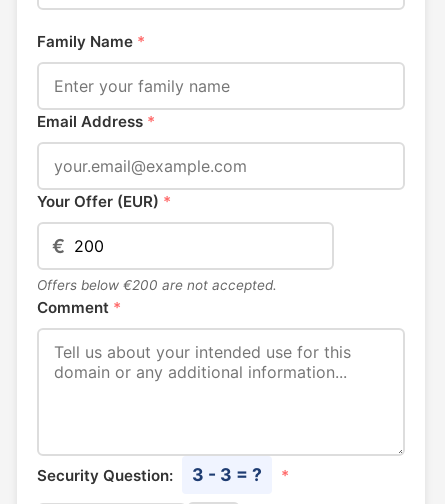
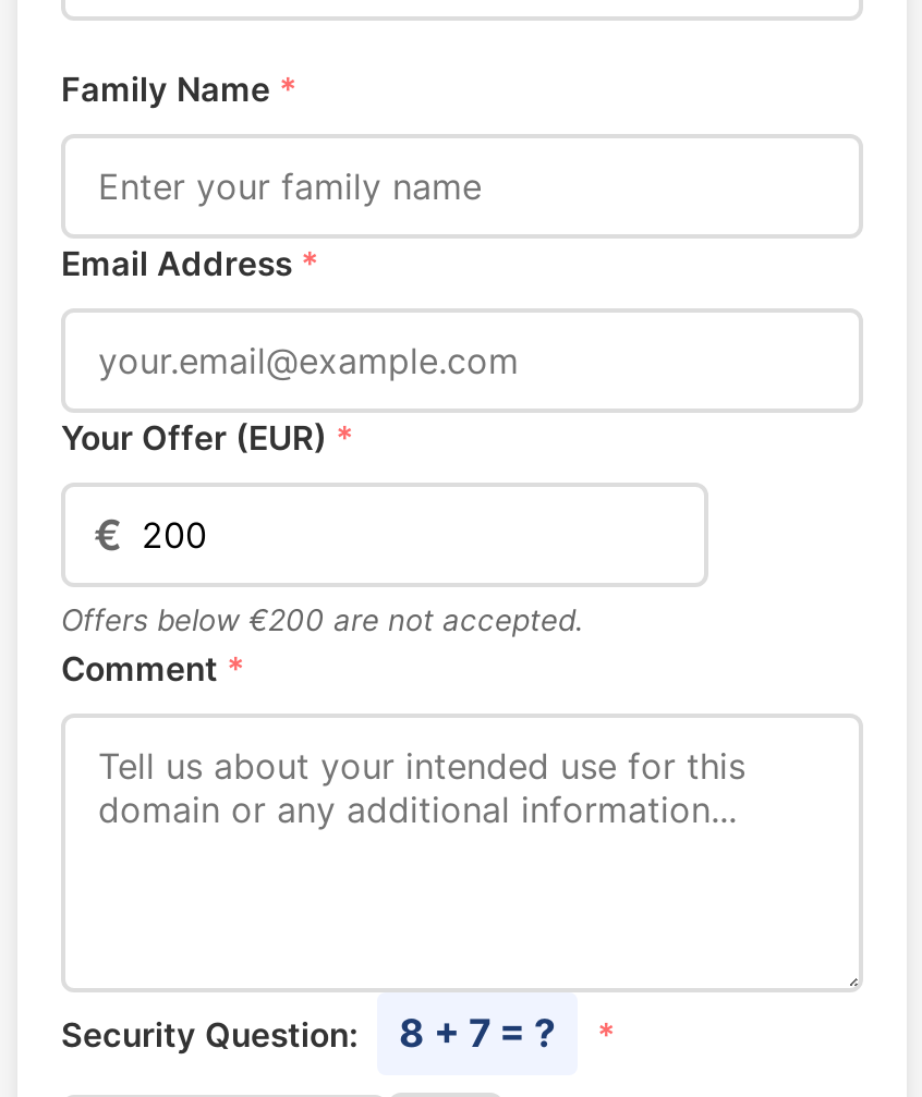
- 3 - 3 = ?
+ 8 + 7 = ?
